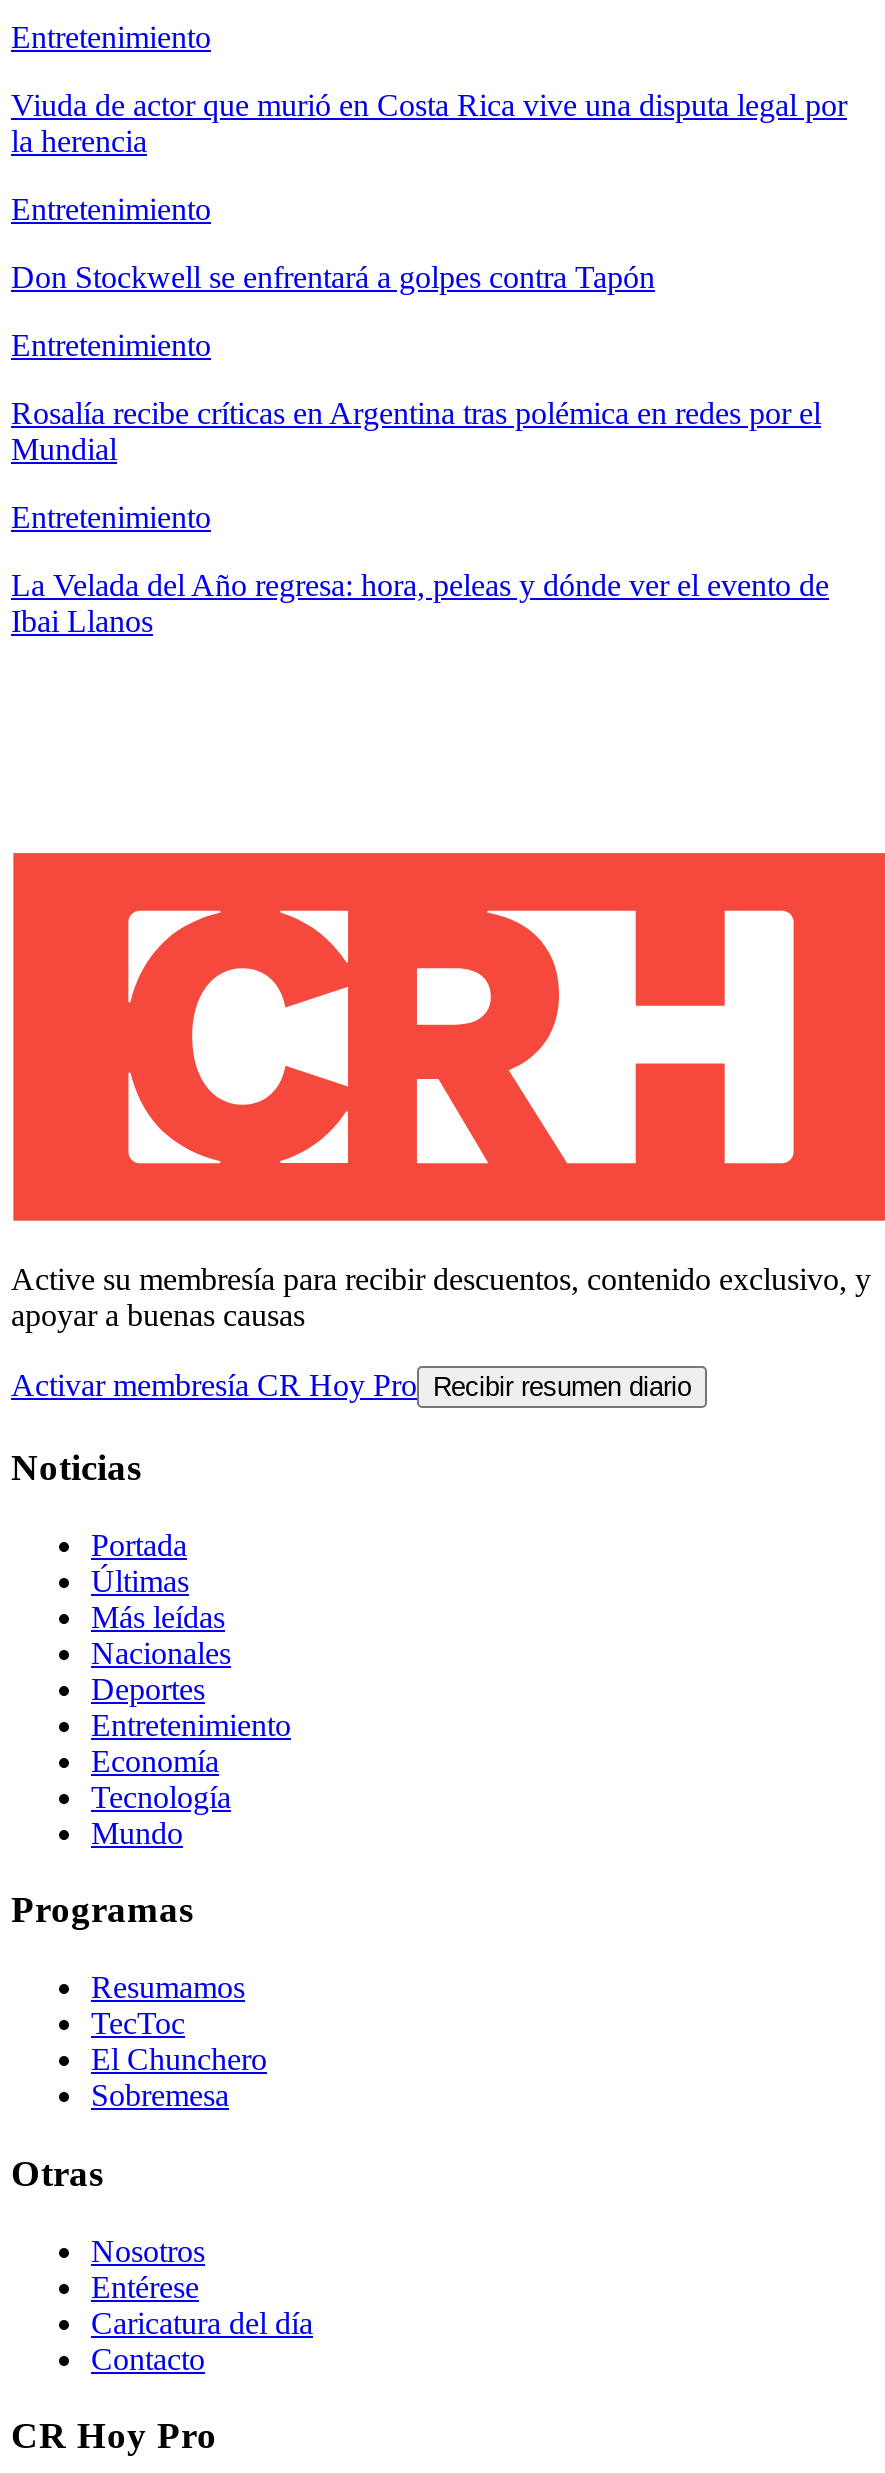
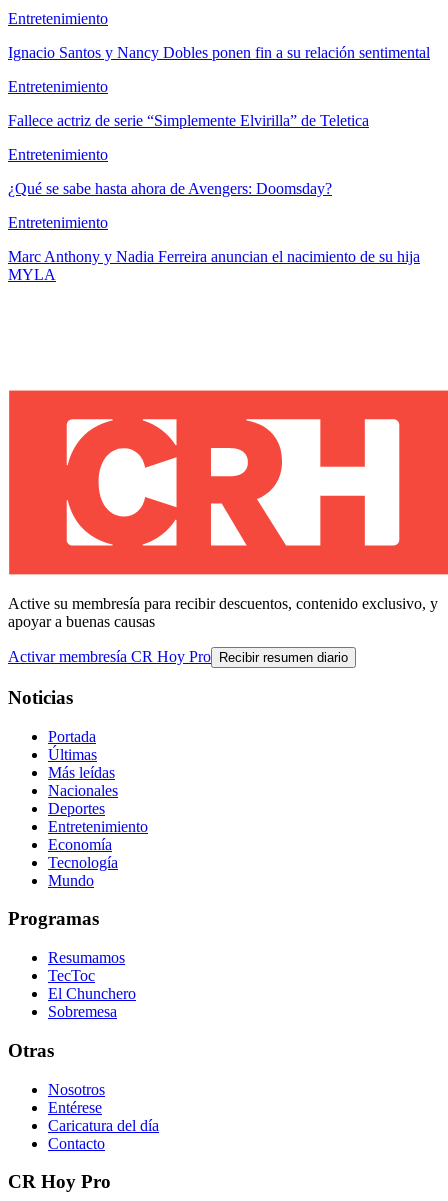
- Viuda de actor que murió en Costa Rica vive una disputa legal por
- la herencia
+ Ignacio Santos y Nancy Dobles ponen fin a su relación sentimental

- Don Stockwell se enfrentará a golpes contra Tapón
+ Fallece actriz de serie “Simplemente Elvirilla” de Teletica

- Rosalía recibe críticas en Argentina tras polémica en redes por el
- Mundial
+ ¿Qué se sabe hasta ahora de Avengers: Doomsday?

- La Velada del Año regresa: hora, peleas y dónde ver el evento de
- Ibai Llanos
+ Marc Anthony y Nadia Ferreira anuncian el nacimiento de su hija
+ MYLA
